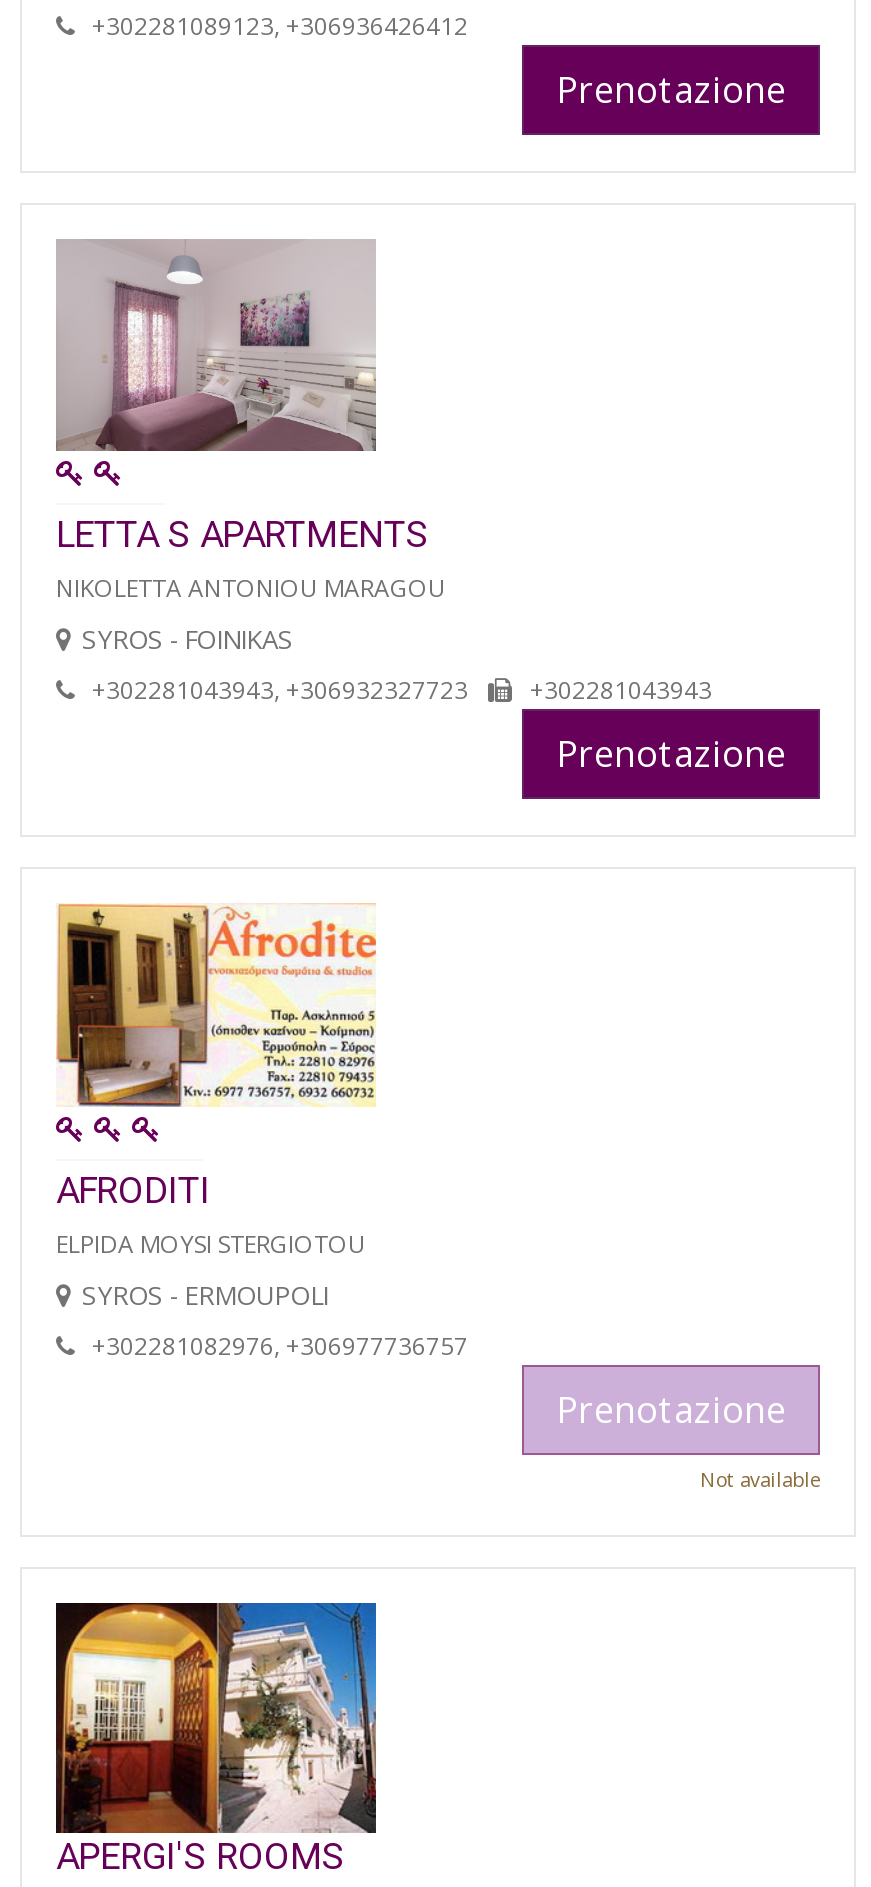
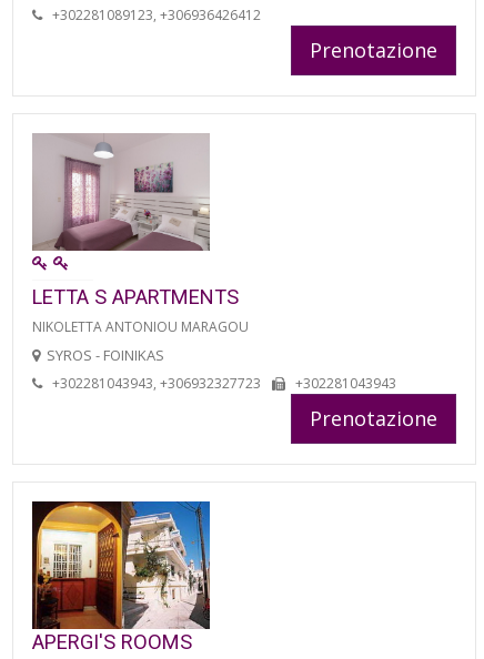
- [image]
- AFRODITI
- ELPIDA MOYSI STERGIOTOU
- SYROS - ERMOUPOLI
- +302281082976, +306977736757
- Prenotazione
- Not available
